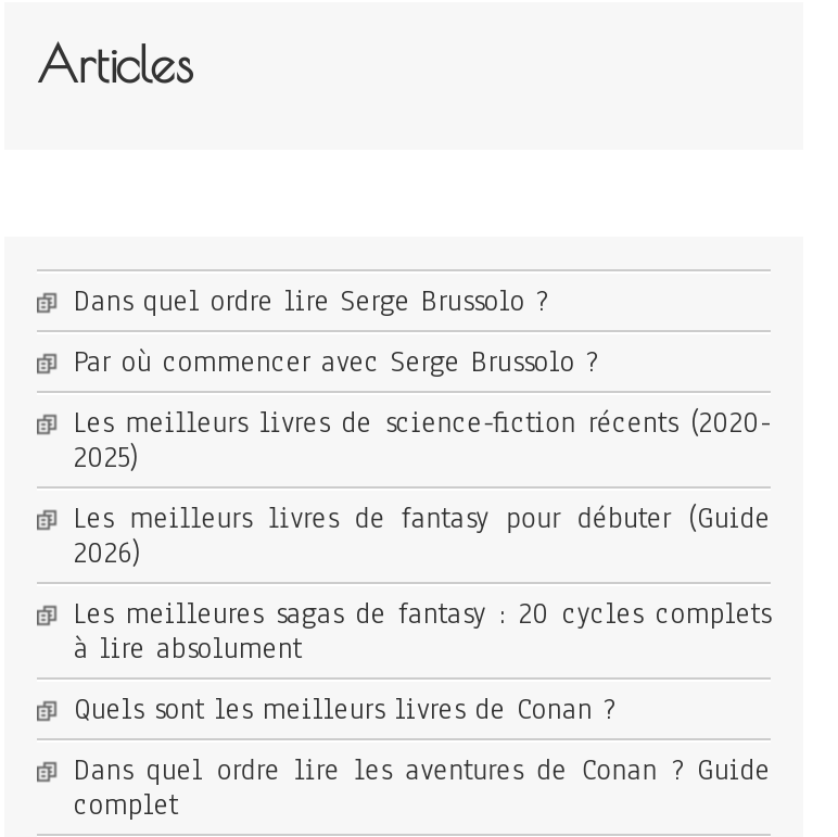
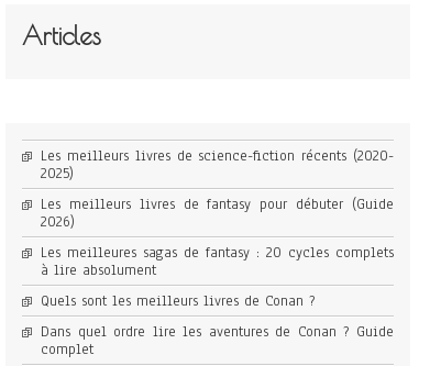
- Dans quel ordre lire Serge Brussolo ?
- Par où commencer avec Serge Brussolo ?
